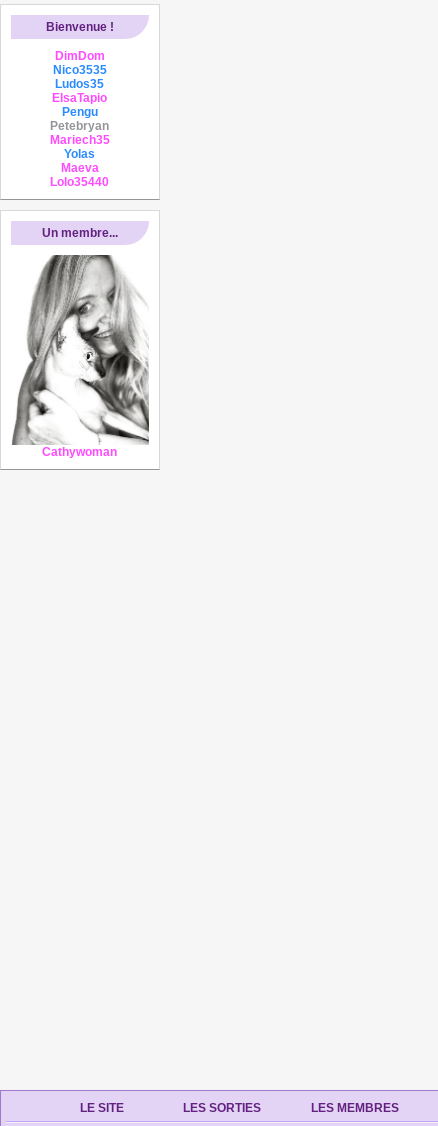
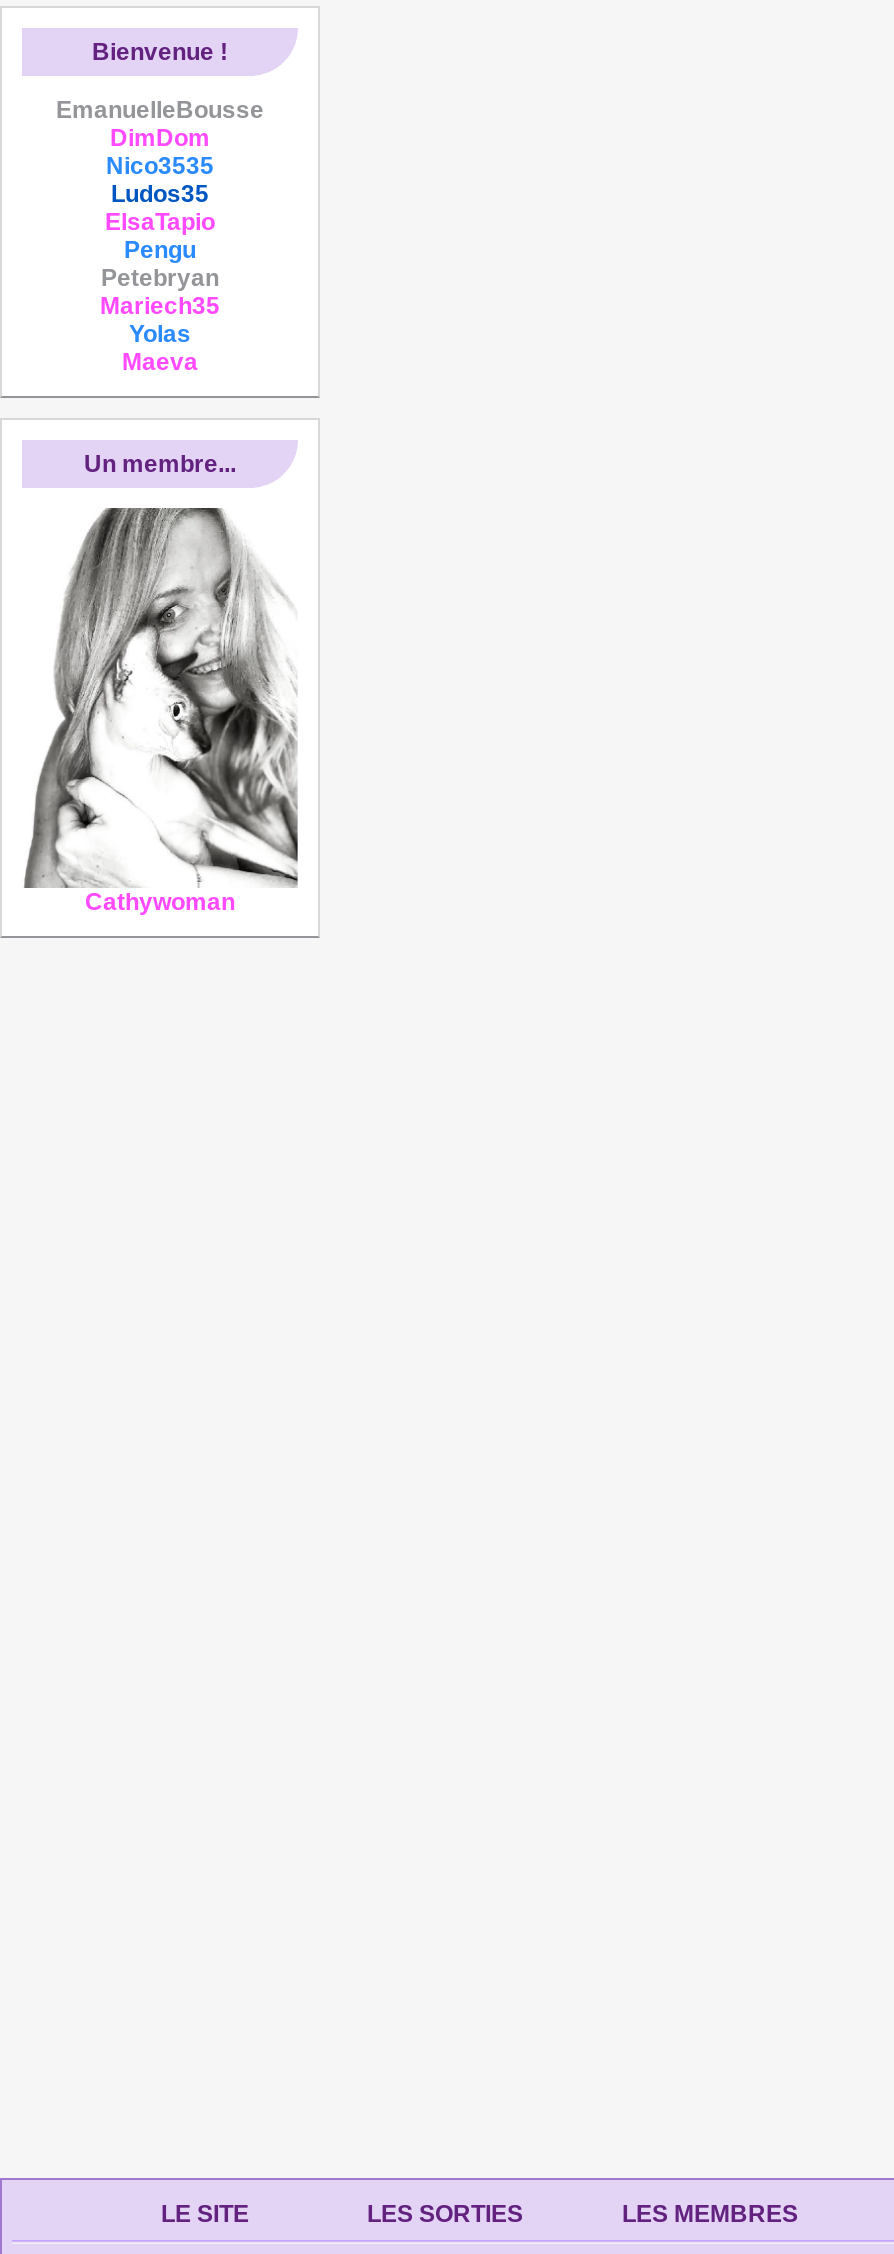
+ EmanuelleBousse

- Lolo35440
